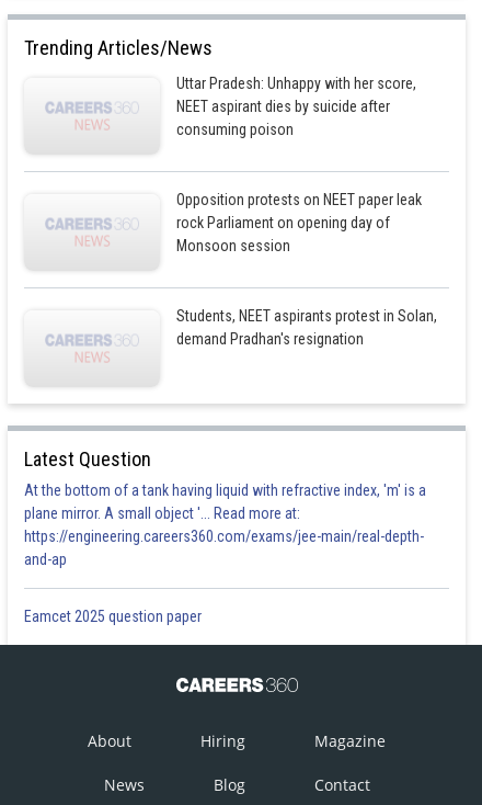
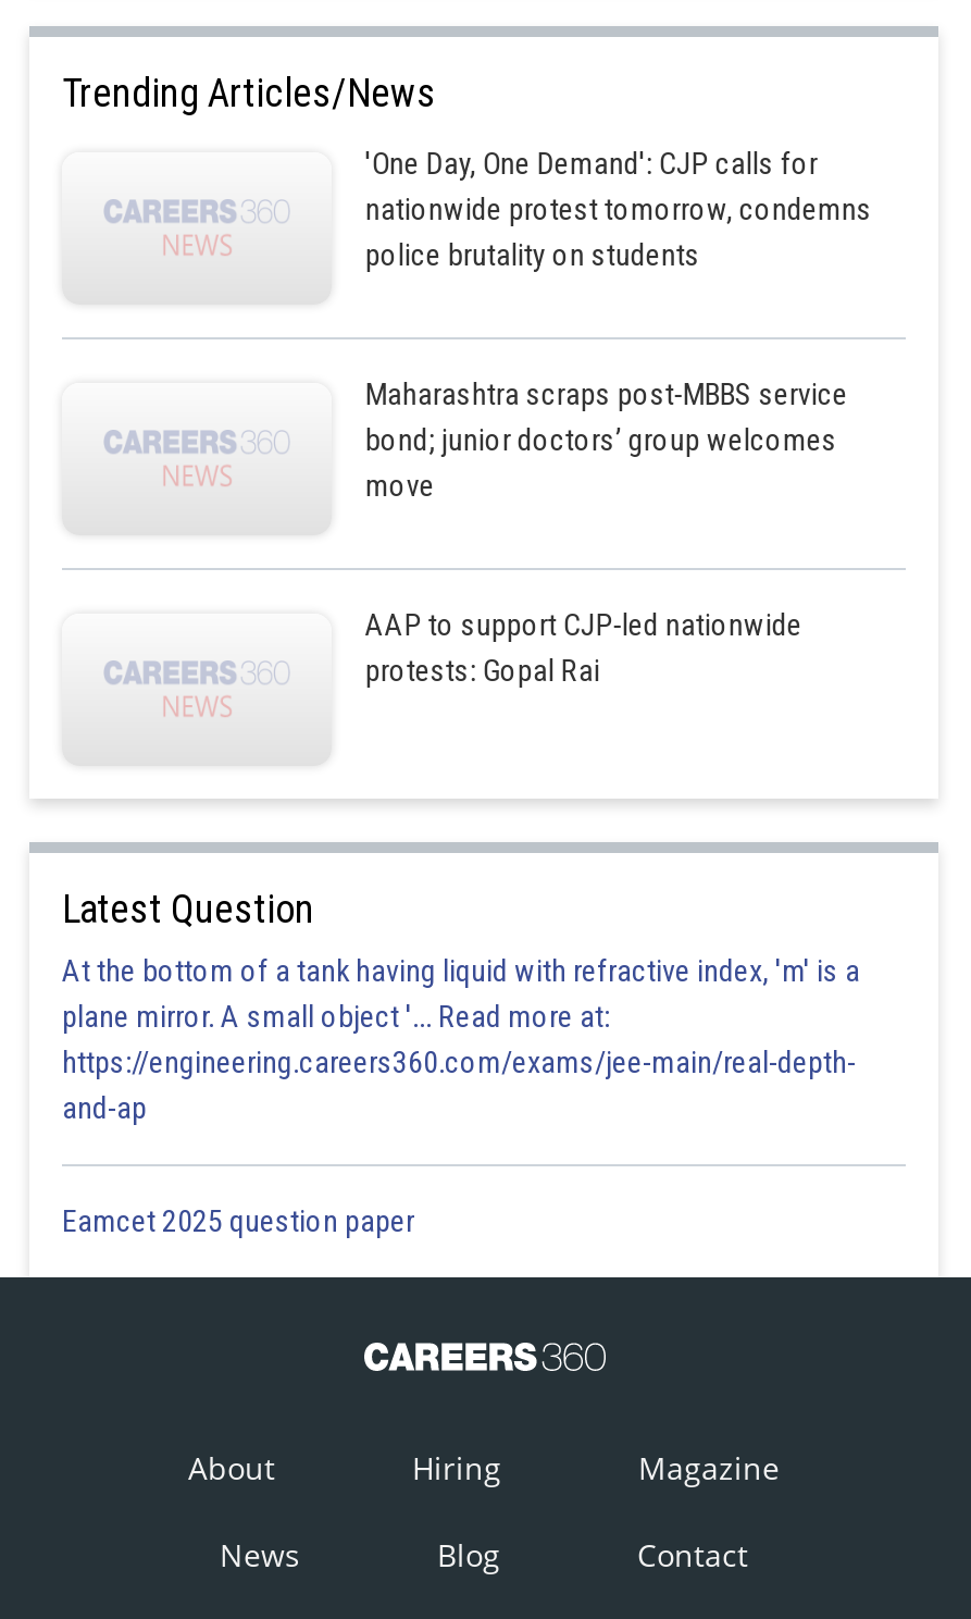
- Uttar Pradesh: Unhappy with her score,
- NEET aspirant dies by suicide after
- consuming poison
+ 'One Day, One Demand': CJP calls for
+ nationwide protest tomorrow, condemns
+ police brutality on students

- Opposition protests on NEET paper leak
- rock Parliament on opening day of
- Monsoon session
+ Maharashtra scraps post-MBBS service
+ bond; junior doctors’ group welcomes
+ move

- Students, NEET aspirants protest in Solan,
- demand Pradhan's resignation
+ AAP to support CJP-led nationwide
+ protests: Gopal Rai
